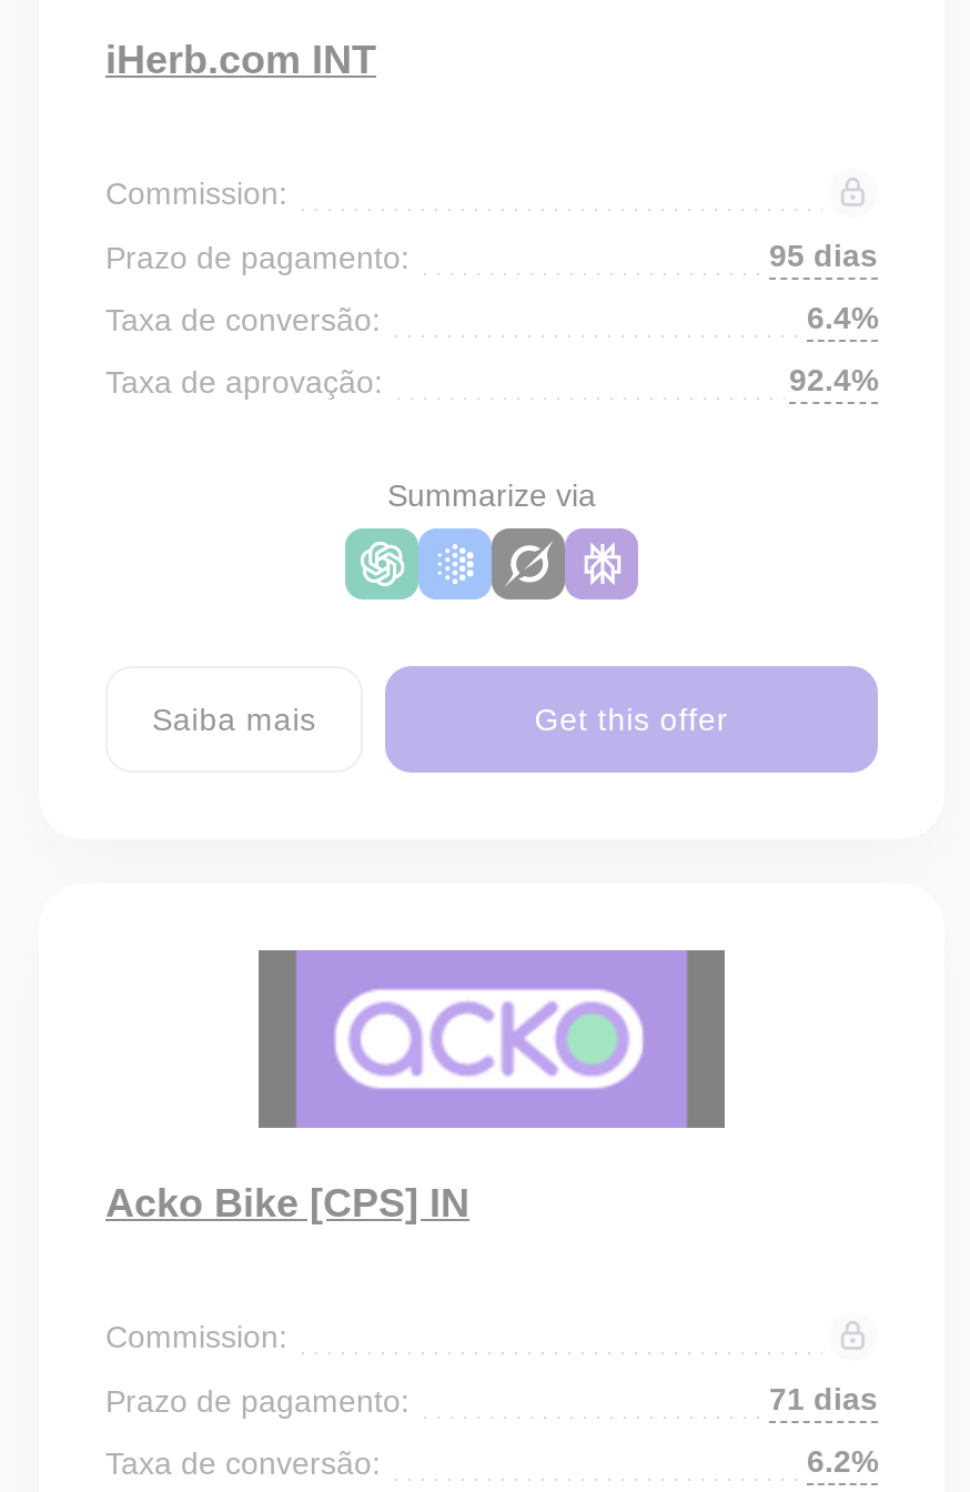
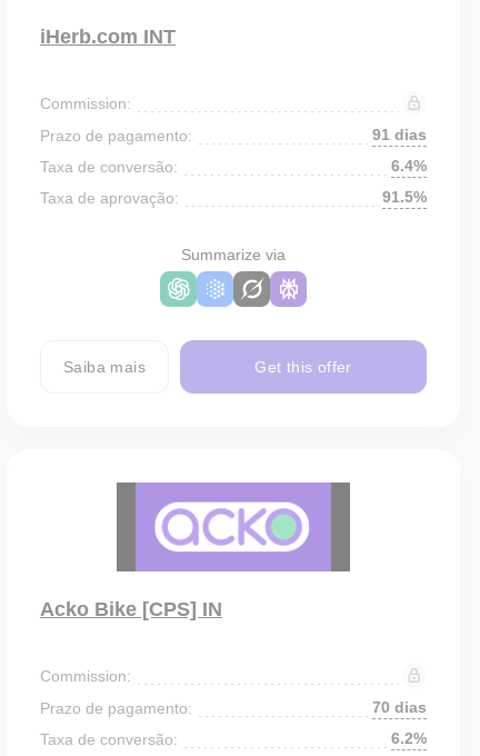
- 95 dias
+ 91 dias

- 92.4%
+ 91.5%

- 71 dias
+ 70 dias
